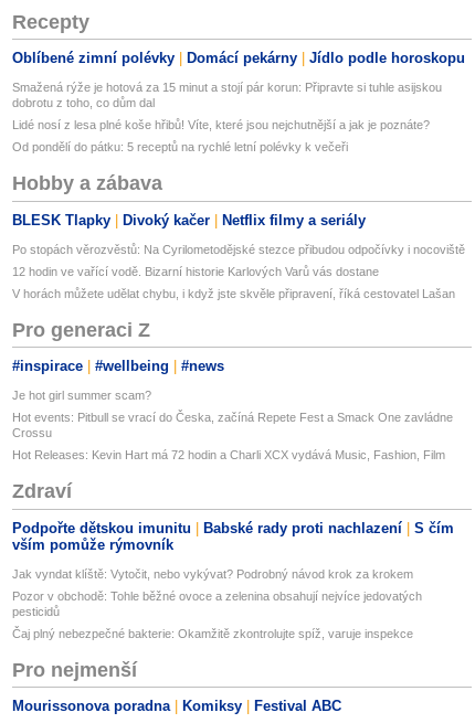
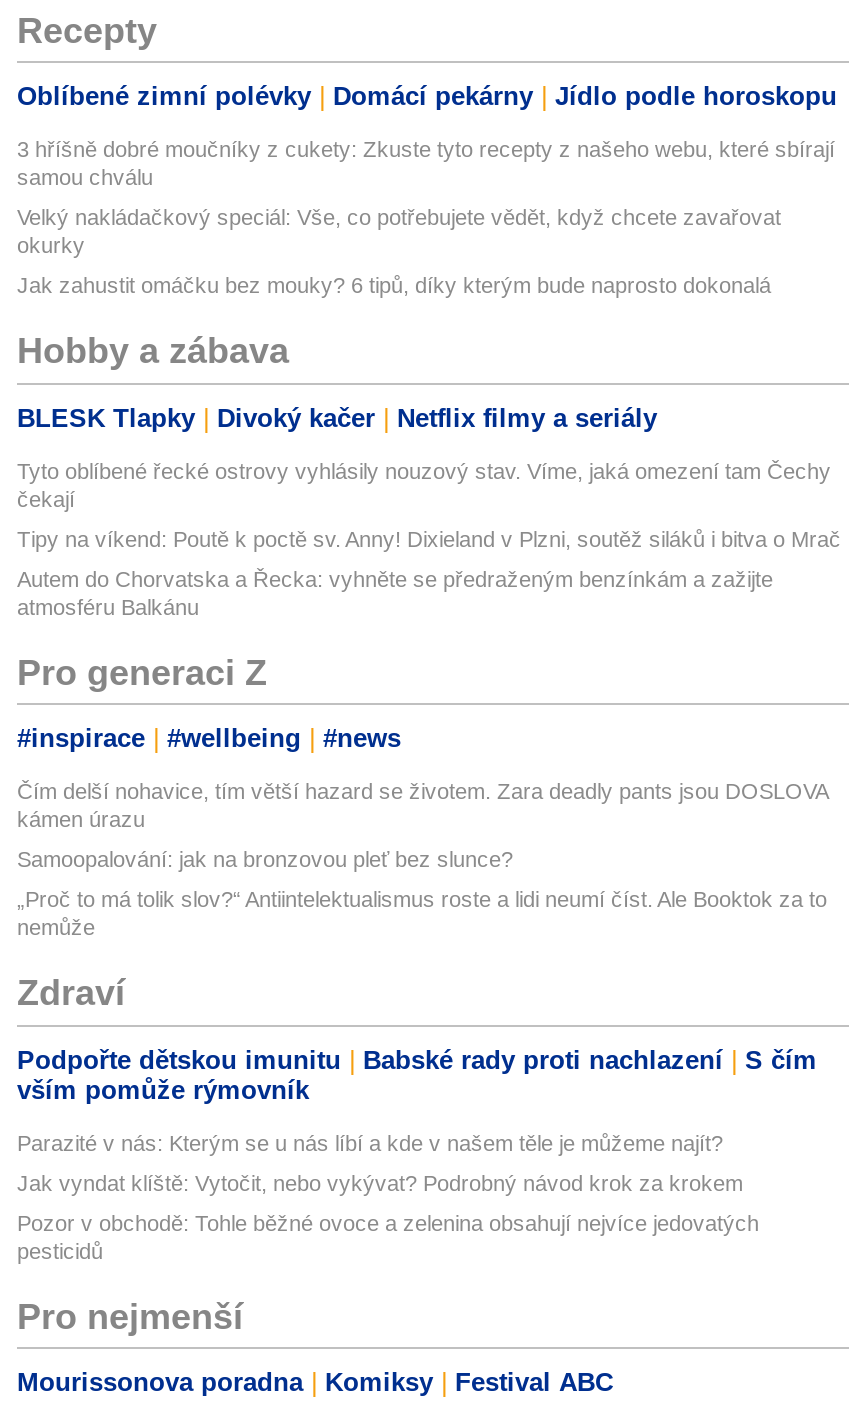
- Smažená rýže je hotová za 15 minut a stojí pár korun: Připravte si tuhle asijskou
- dobrotu z toho, co dům dal
+ 3 hříšně dobré moučníky z cukety: Zkuste tyto recepty z našeho webu, které sbírají
+ samou chválu

- Lidé nosí z lesa plné koše hřibů! Víte, které jsou nejchutnější a jak je poznáte?
+ Velký nakládačkový speciál: Vše, co potřebujete vědět, když chcete zavařovat
+ okurky

- Od pondělí do pátku: 5 receptů na rychlé letní polévky k večeři
+ Jak zahustit omáčku bez mouky? 6 tipů, díky kterým bude naprosto dokonalá

- Po stopách věrozvěstů: Na Cyrilometodějské stezce přibudou odpočívky i nocoviště
+ Tyto oblíbené řecké ostrovy vyhlásily nouzový stav. Víme, jaká omezení tam Čechy
+ čekají

- 12 hodin ve vařící vodě. Bizarní historie Karlových Varů vás dostane
+ Tipy na víkend: Poutě k poctě sv. Anny! Dixieland v Plzni, soutěž siláků i bitva o Mrač

- V horách můžete udělat chybu, i když jste skvěle připravení, říká cestovatel Lašan
+ Autem do Chorvatska a Řecka: vyhněte se předraženým benzínkám a zažijte
+ atmosféru Balkánu

- Je hot girl summer scam?
+ Čím delší nohavice, tím větší hazard se životem. Zara deadly pants jsou DOSLOVA
+ kámen úrazu

- Hot events: Pitbull se vrací do Česka, začíná Repete Fest a Smack One zavládne
- Crossu
+ Samoopalování: jak na bronzovou pleť bez slunce?

- Hot Releases: Kevin Hart má 72 hodin a Charli XCX vydává Music, Fashion, Film
+ „Proč to má tolik slov?“ Antiintelektualismus roste a lidi neumí číst. Ale Booktok za to
+ nemůže

+ Parazité v nás: Kterým se u nás líbí a kde v našem těle je můžeme najít?

moved down: Jak vyndat klíště: Vytočit, nebo vykývat? Podrobný návod krok za krokem | Pozor v obchodě: Tohle běžné ovoce a zelenina obsahují nejvíce jedovatých | pesticidů

- Čaj plný nebezpečné bakterie: Okamžitě zkontrolujte spíž, varuje inspekce
